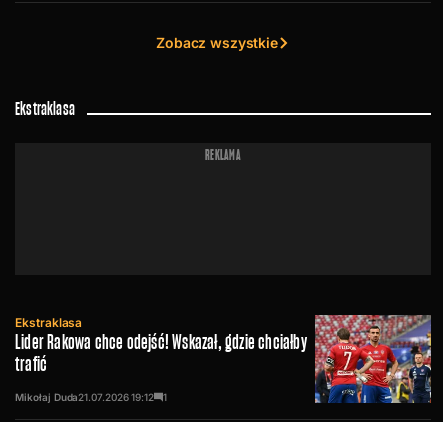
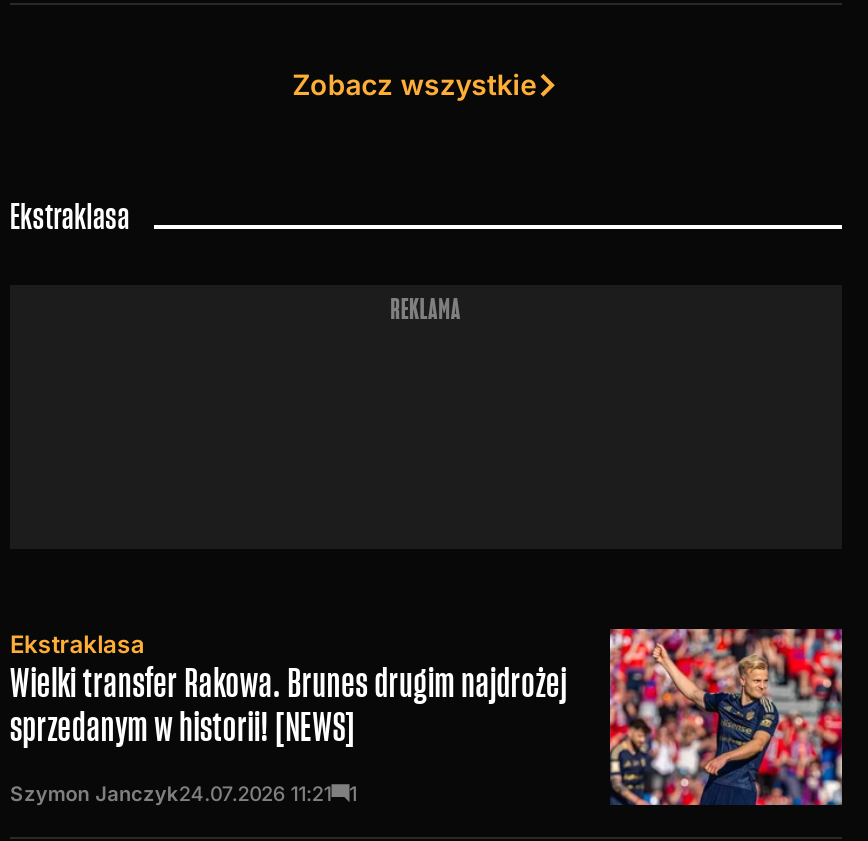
- [image]
- Lider Rakowa chce odejść! Wskazał, gdzie chciałby
- trafić
+ [image]
+ Wielki transfer Rakowa. Brunes drugim najdrożej
+ sprzedanym w historii! [NEWS]

- Mikołaj Duda21.07.2026 19:12
+ Szymon Janczyk24.07.2026 11:21
